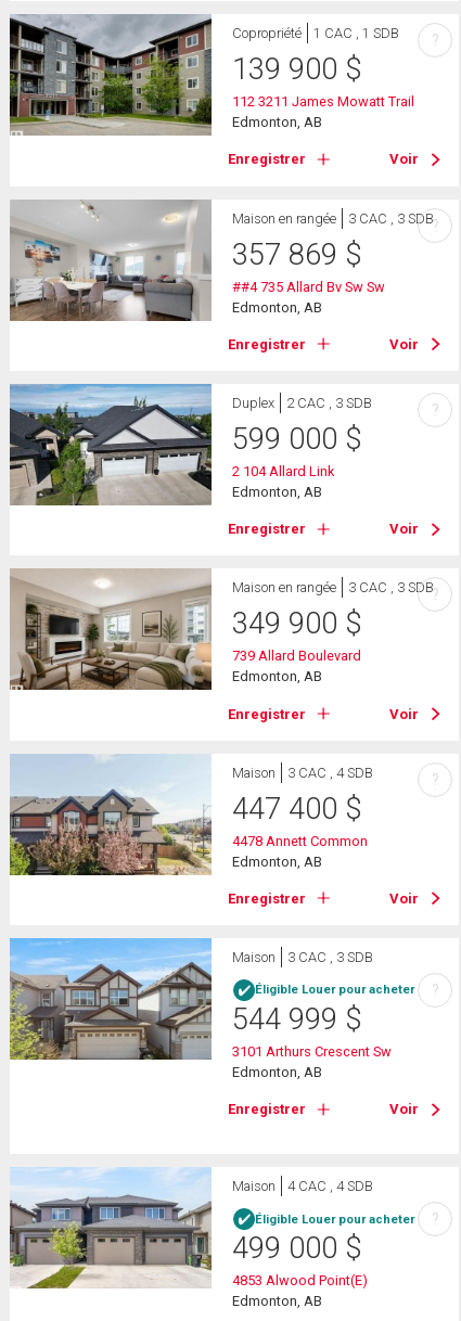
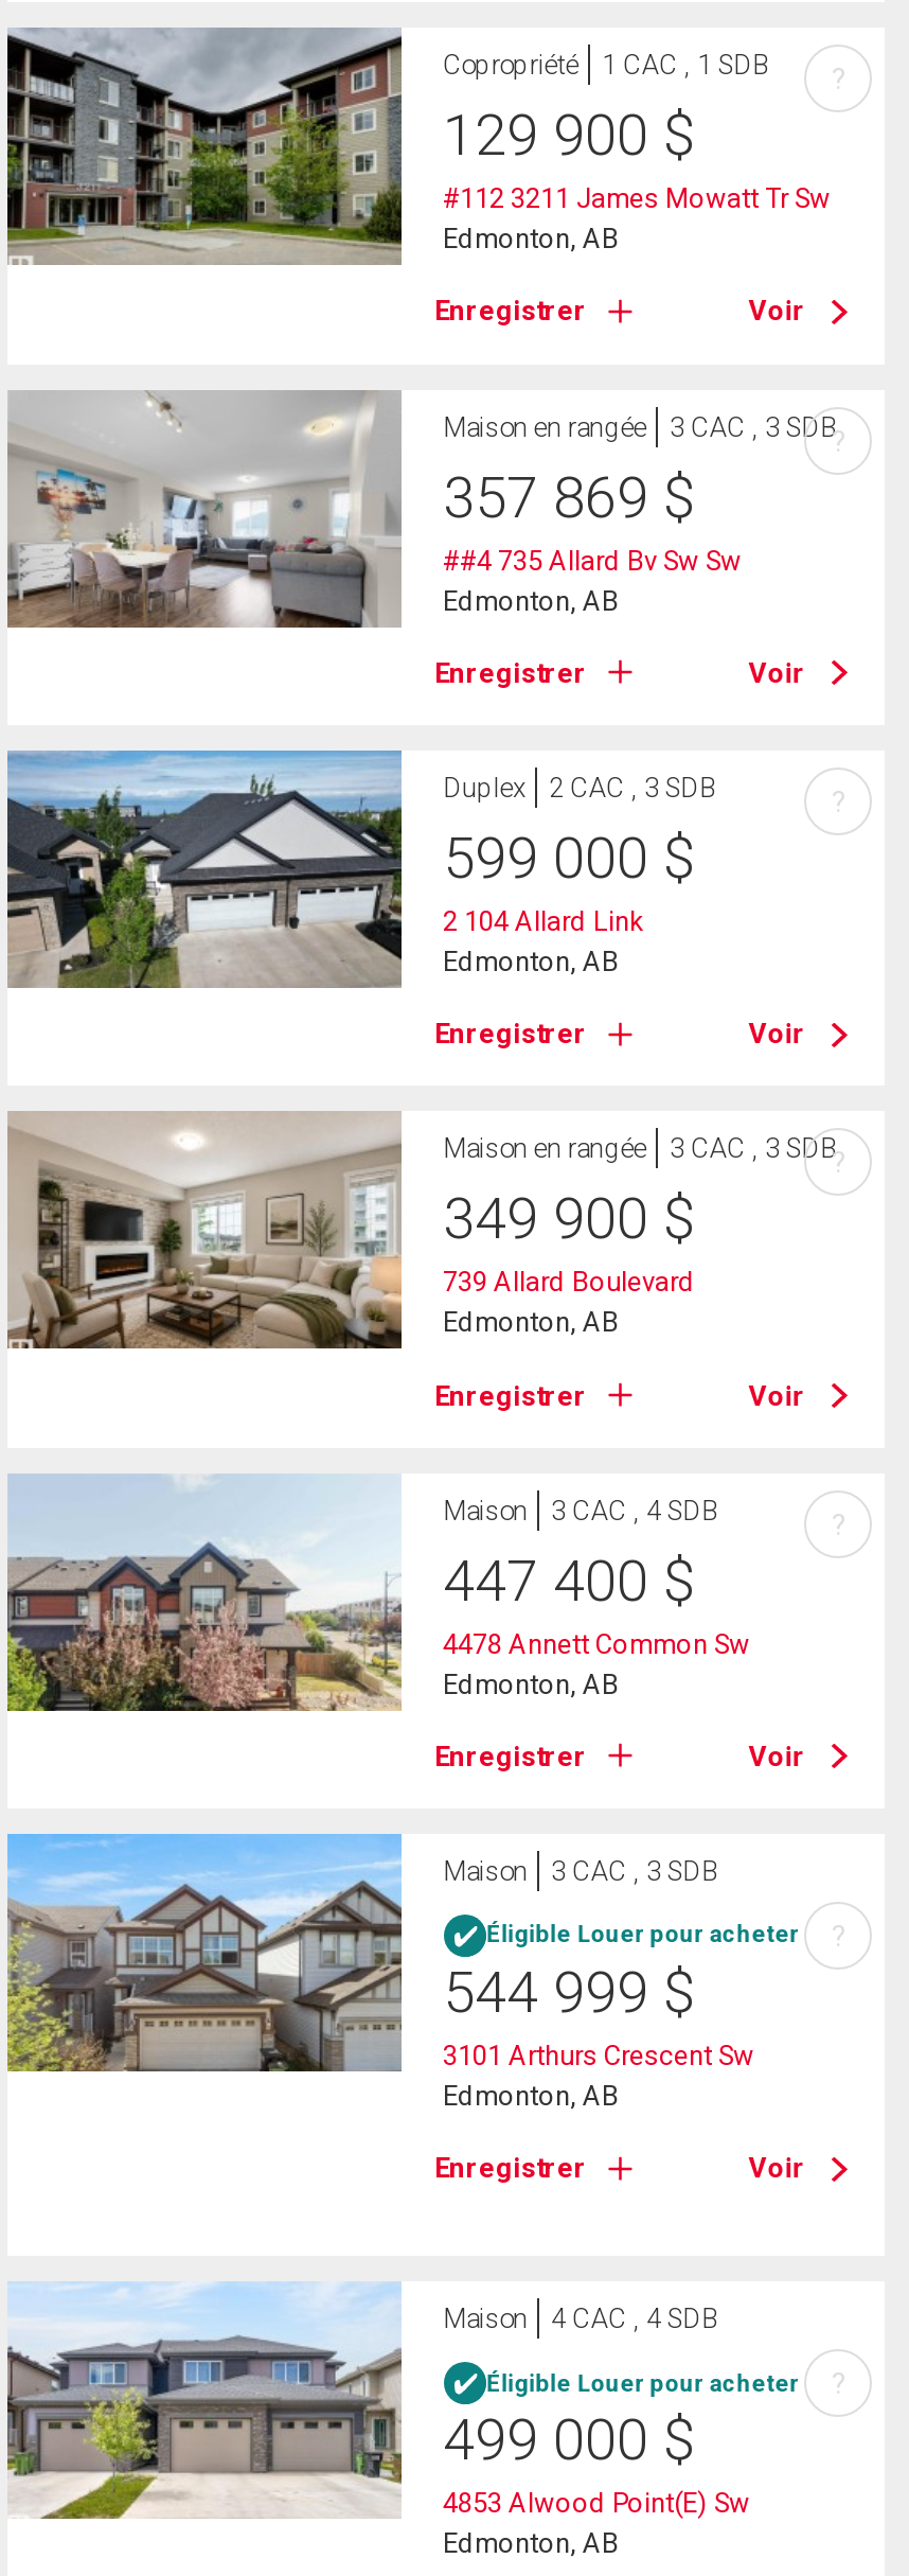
- 139 900 $
- 112 3211 James Mowatt Trail
+ 129 900 $
+ #112 3211 James Mowatt Tr Sw

- 4478 Annett Common
+ 4478 Annett Common Sw

- 4853 Alwood Point(E)
+ 4853 Alwood Point(E) Sw
